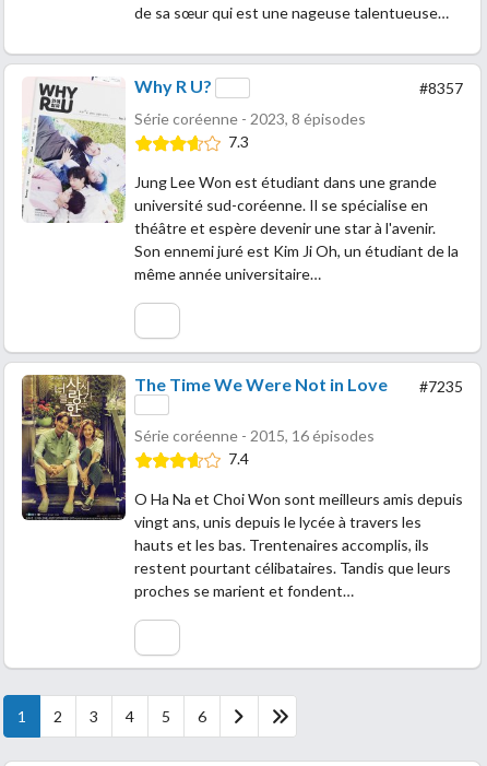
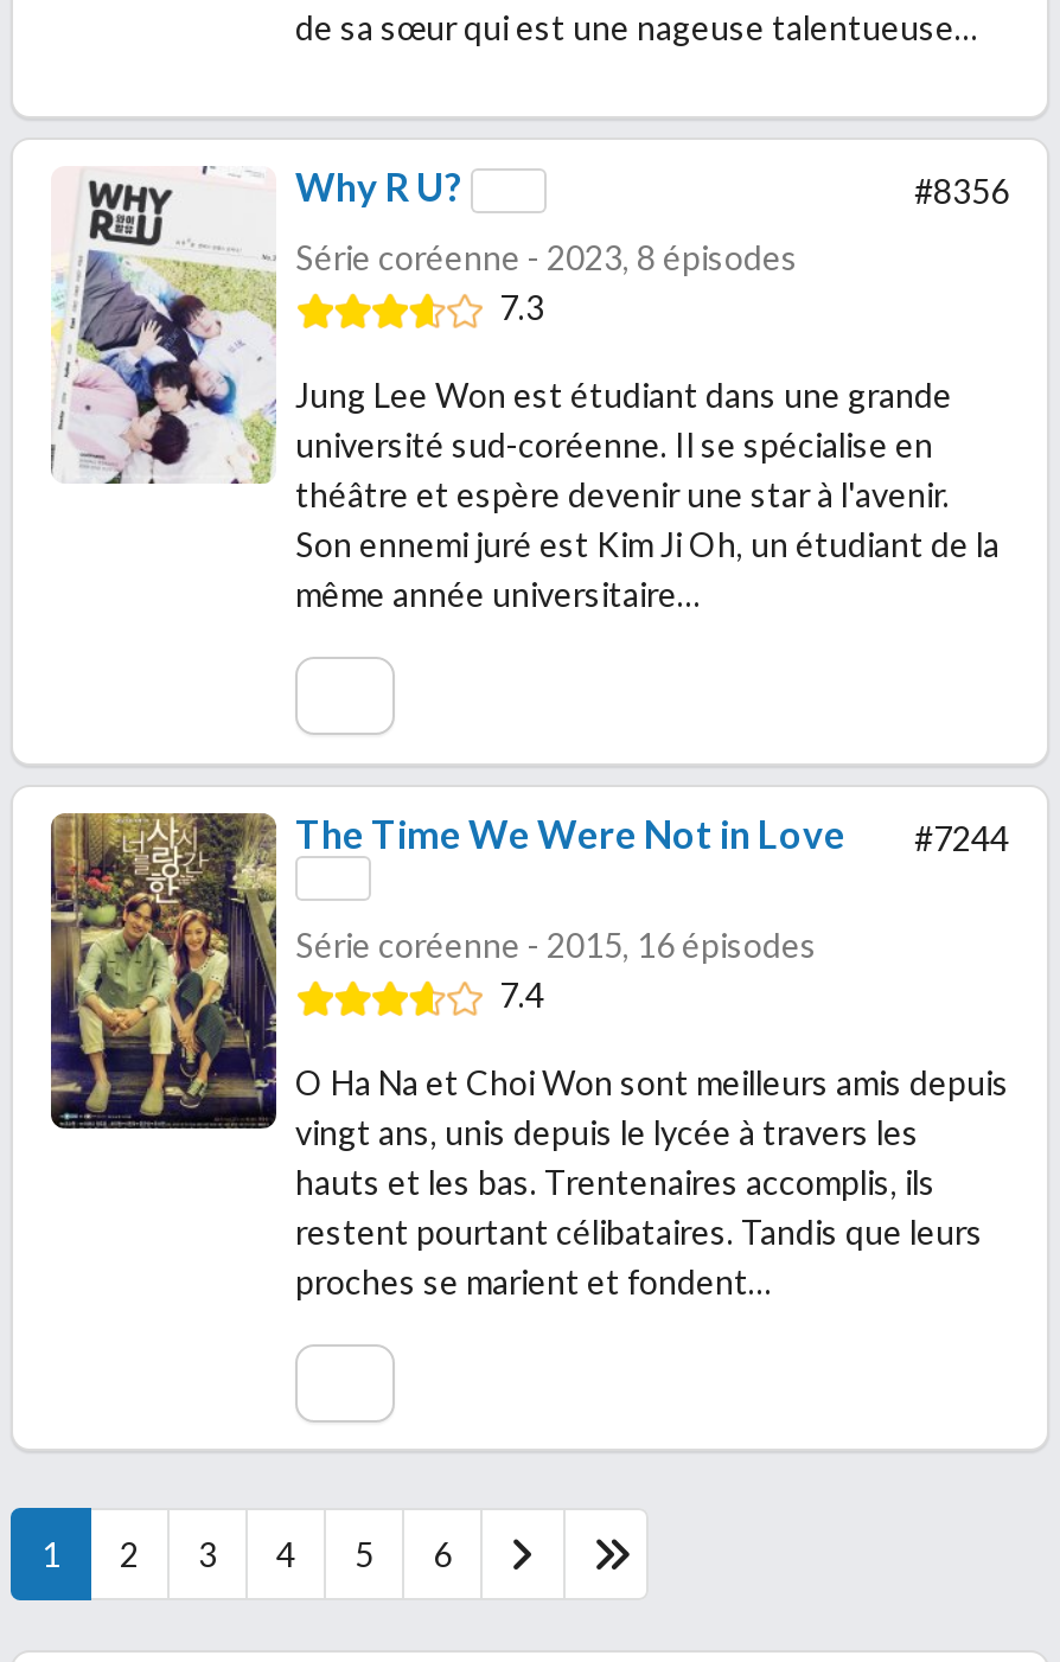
- #8357
+ #8356

- The Time We Were Not in Love #7235
+ The Time We Were Not in Love #7244
